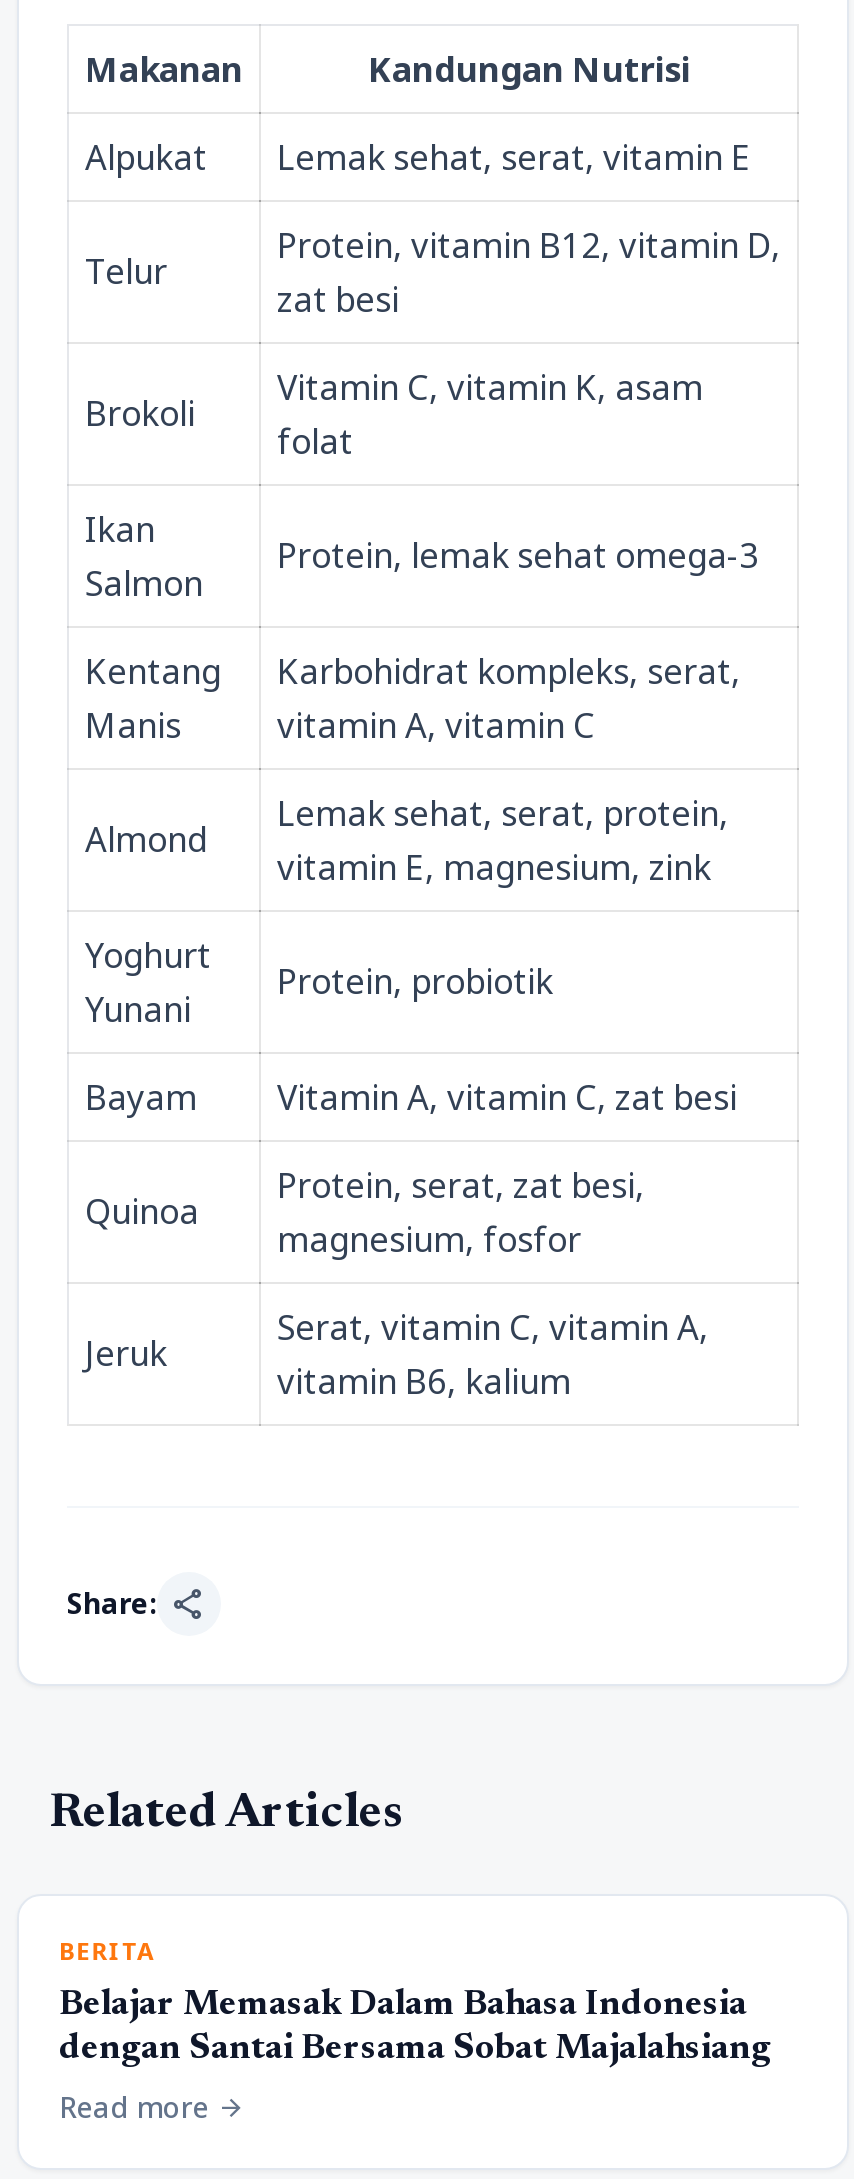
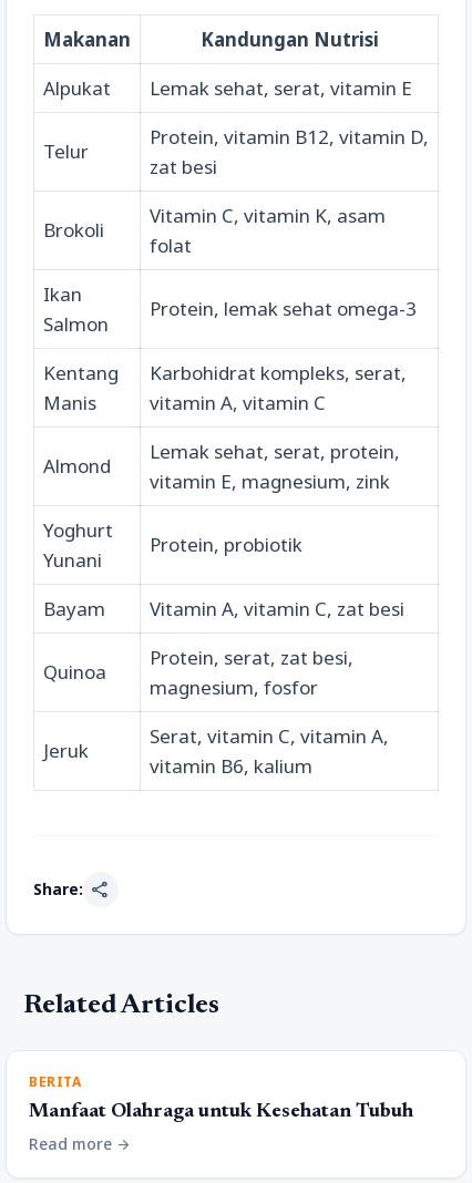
- Belajar Memasak Dalam Bahasa Indonesia
- dengan Santai Bersama Sobat Majalahsiang
+ Manfaat Olahraga untuk Kesehatan Tubuh
